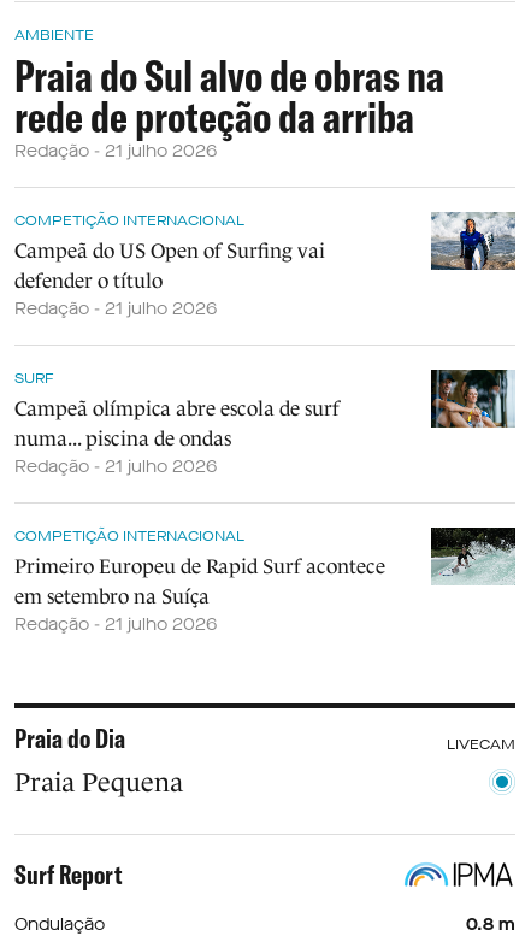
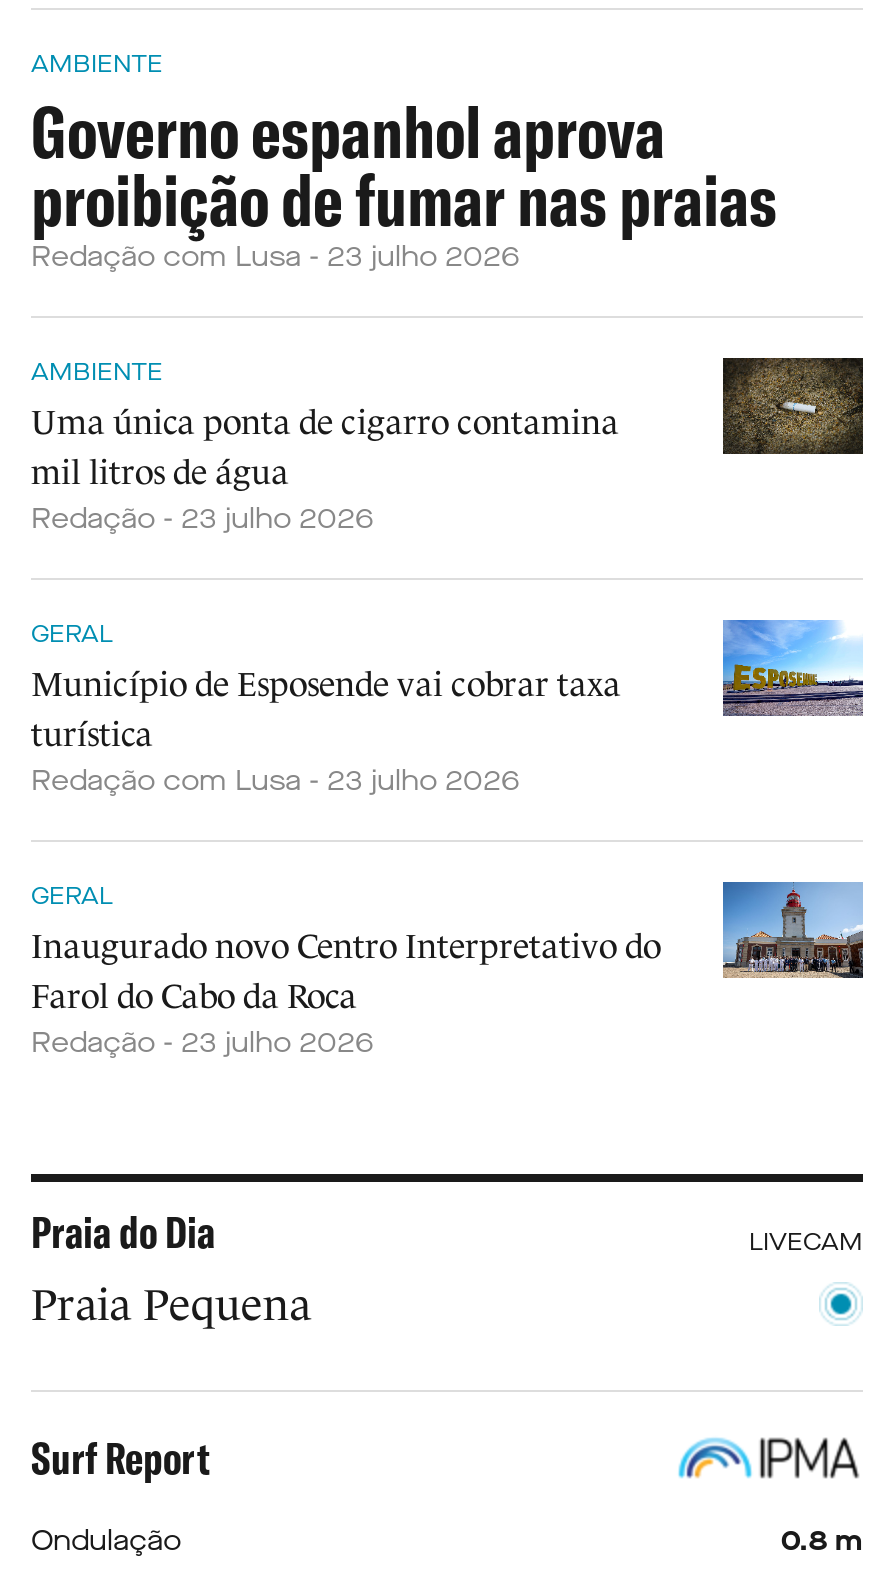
- Praia do Sul alvo de obras na
- rede de proteção da arriba
- Redação - 21 julho 2026
+ Governo espanhol aprova
+ proibição de fumar nas praias
+ Redação com Lusa - 23 julho 2026

- COMPETIÇÃO INTERNACIONAL
- Campeã do US Open of Surfing vai
- defender o título
- Redação - 21 julho 2026
+ AMBIENTE
+ Uma única ponta de cigarro contamina
+ mil litros de água
+ Redação - 23 julho 2026

- [image]
+ [image]

- SURF
- Campeã olímpica abre escola de surf
- numa... piscina de ondas
- Redação - 21 julho 2026
+ GERAL
+ Município de Esposende vai cobrar taxa
+ turística
+ Redação com Lusa - 23 julho 2026

- [image]
+ [image]

- [image]
- COMPETIÇÃO INTERNACIONAL
- Primeiro Europeu de Rapid Surf acontece
- em setembro na Suíça
- Redação - 21 julho 2026
+ [image]
+ GERAL
+ Inaugurado novo Centro Interpretativo do
+ Farol do Cabo da Roca
+ Redação - 23 julho 2026
